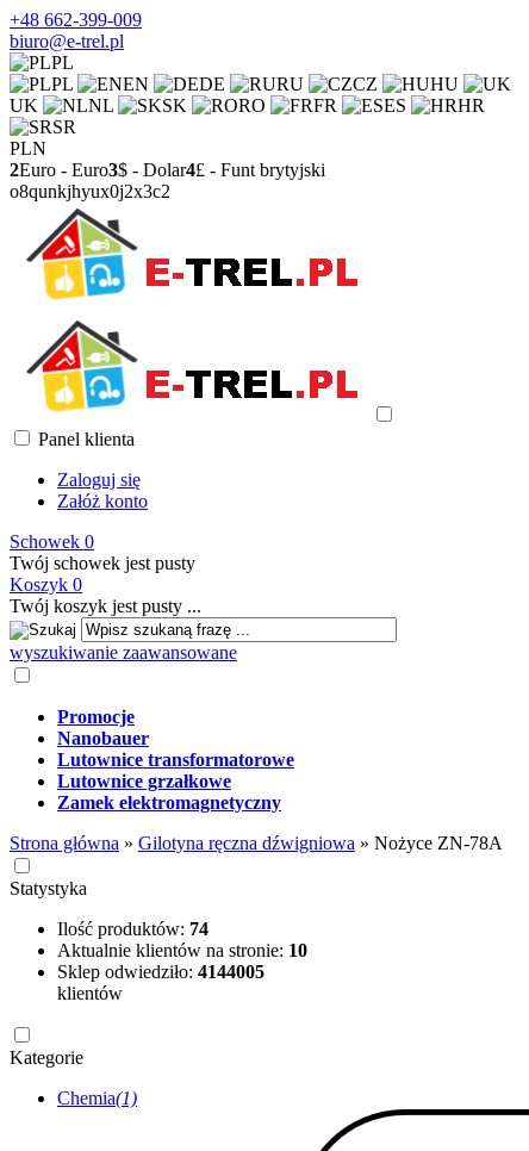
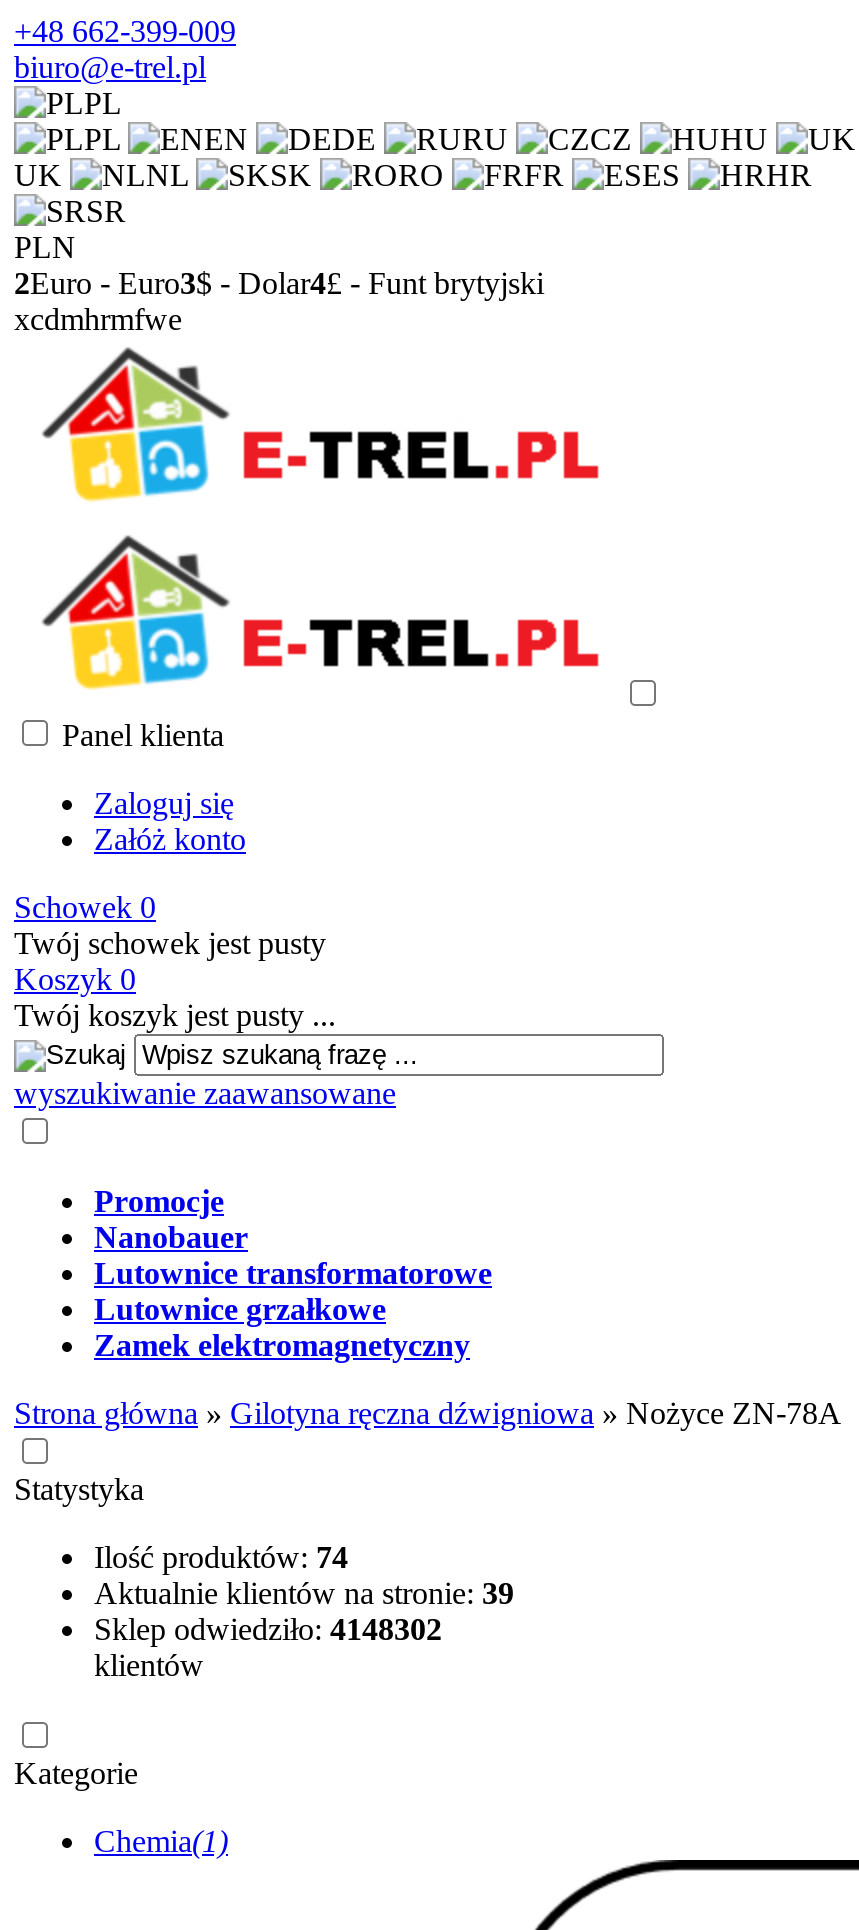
- o8qunkjhyux0j2x3c2
+ xcdmhrmfwe

- Aktualnie klientów na stronie: 10
+ Aktualnie klientów na stronie: 39

- Sklep odwiedziło: 4144005
+ Sklep odwiedziło: 4148302
